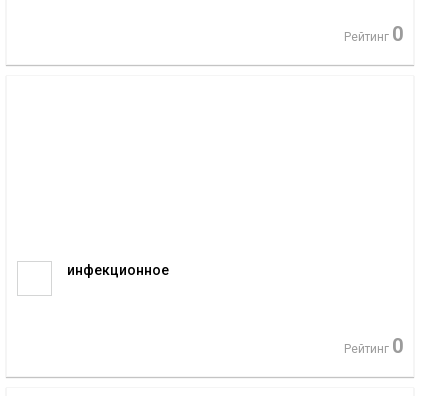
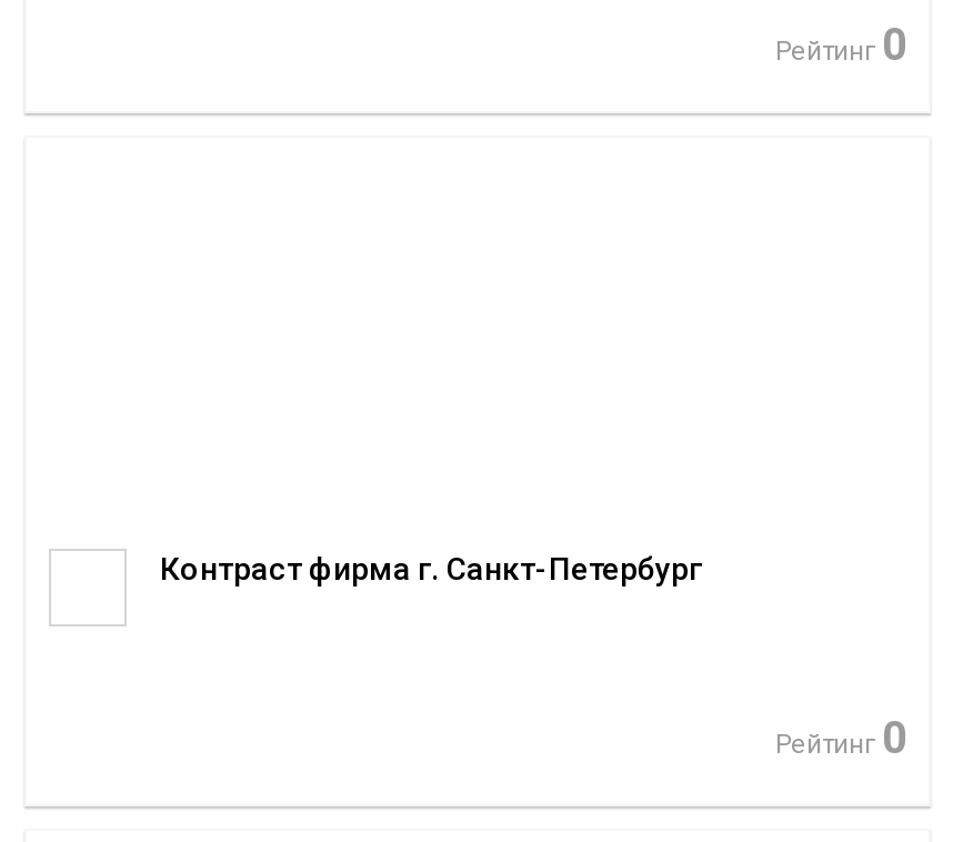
- инфекционное
+ Контраст фирма г. Санкт-Петербург
